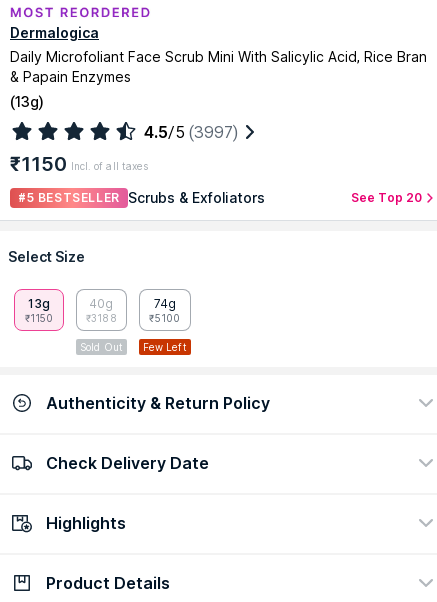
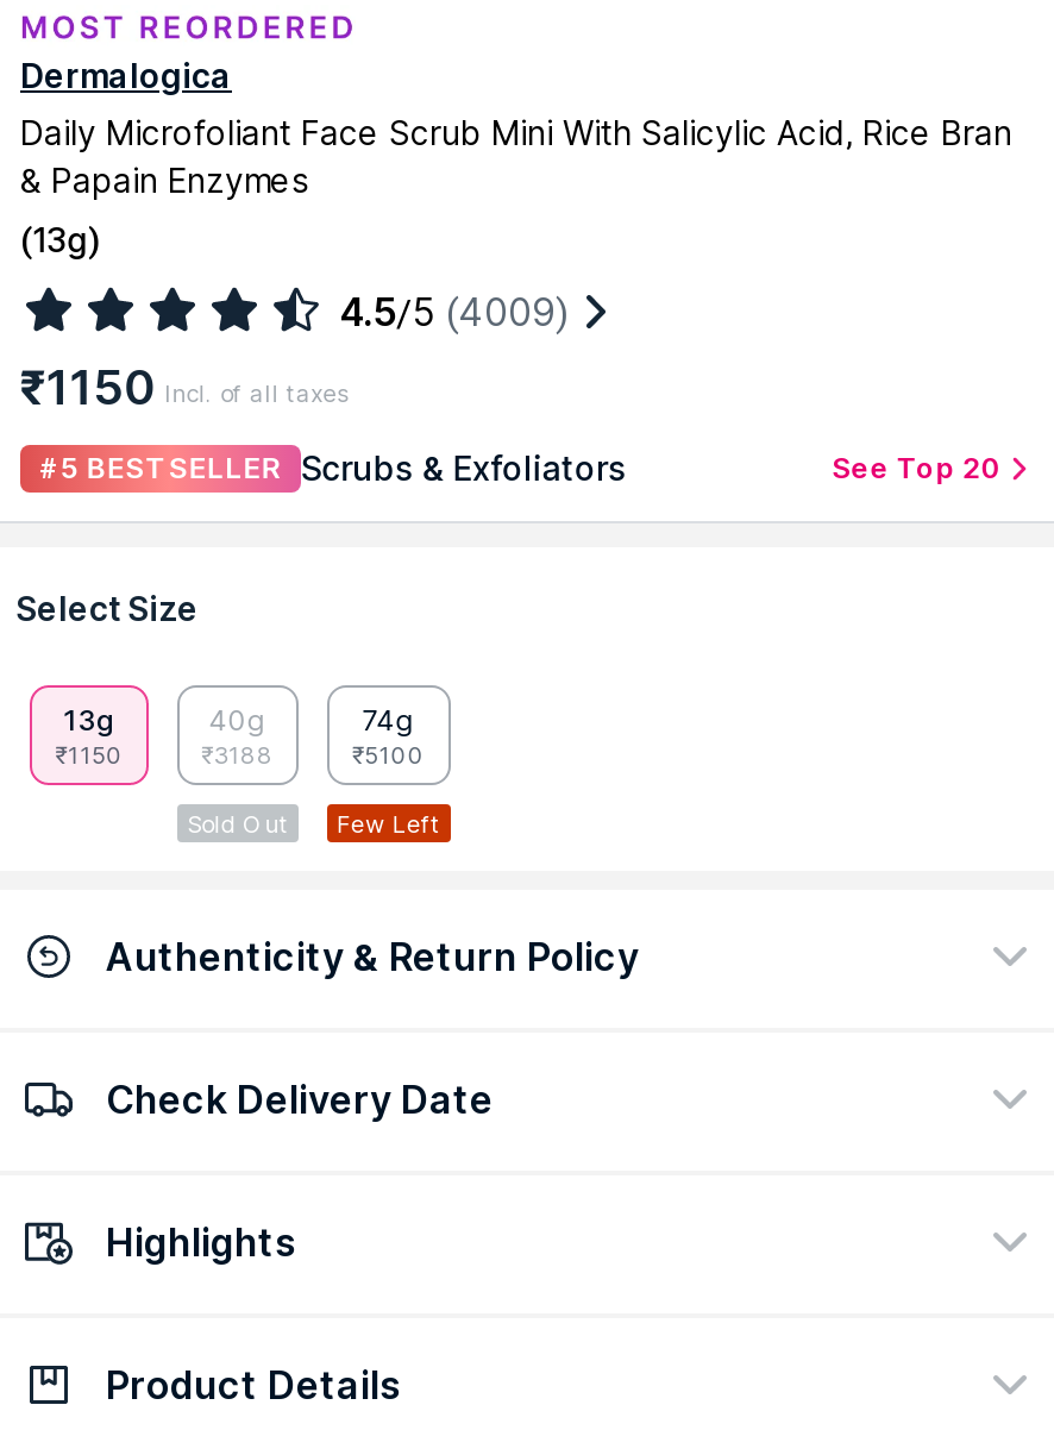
- 4.5/5 (3997)
+ 4.5/5 (4009)
